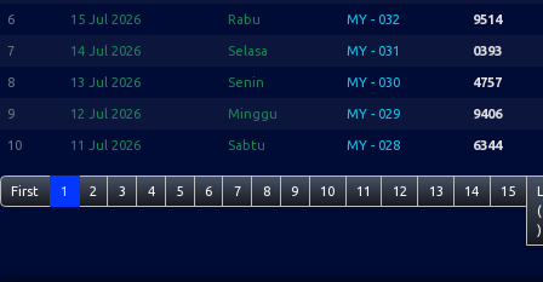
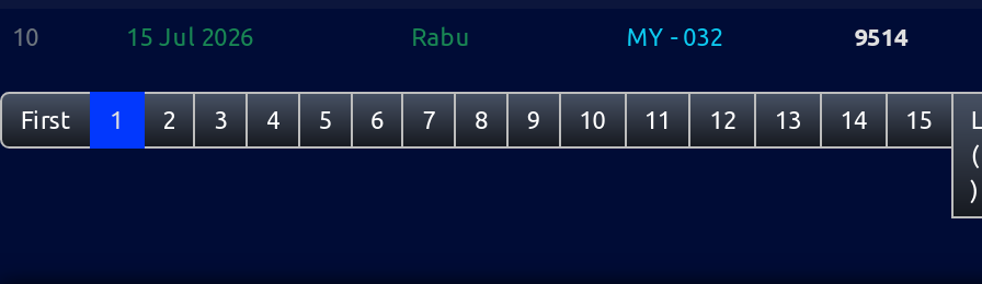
- 6
+ 10

- 7
- 14 Jul 2026
- Selasa
- MY - 031
- 0393
- 8
- 13 Jul 2026
- Senin
- MY - 030
- 4757
- 9
- 12 Jul 2026
- Minggu
- MY - 029
- 9406
- 10
- 11 Jul 2026
- Sabtu
- MY - 028
- 6344
